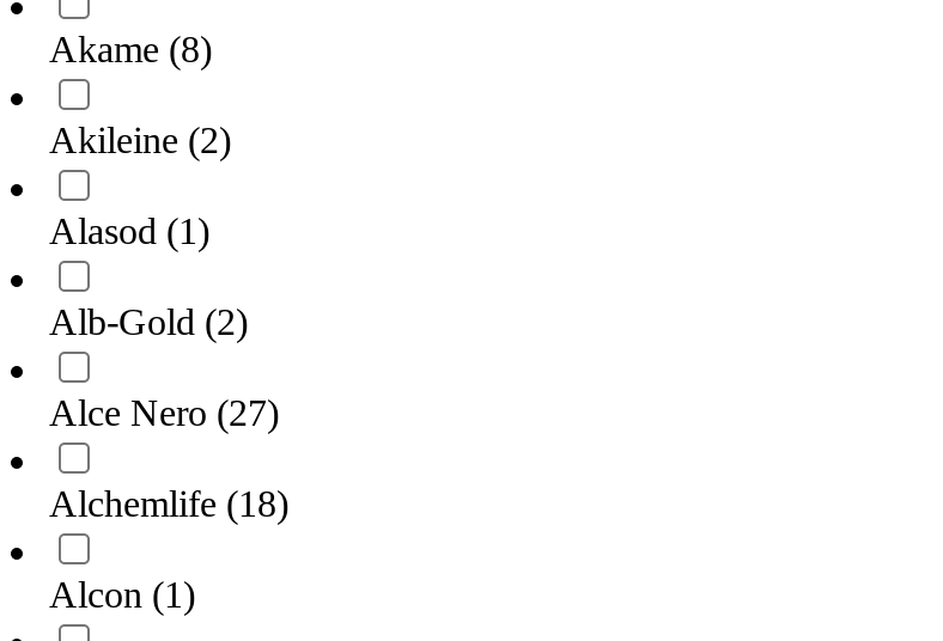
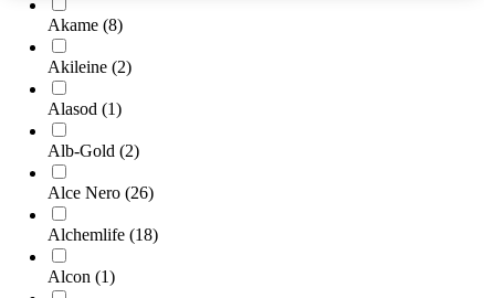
- Alce Nero (27)
+ Alce Nero (26)
